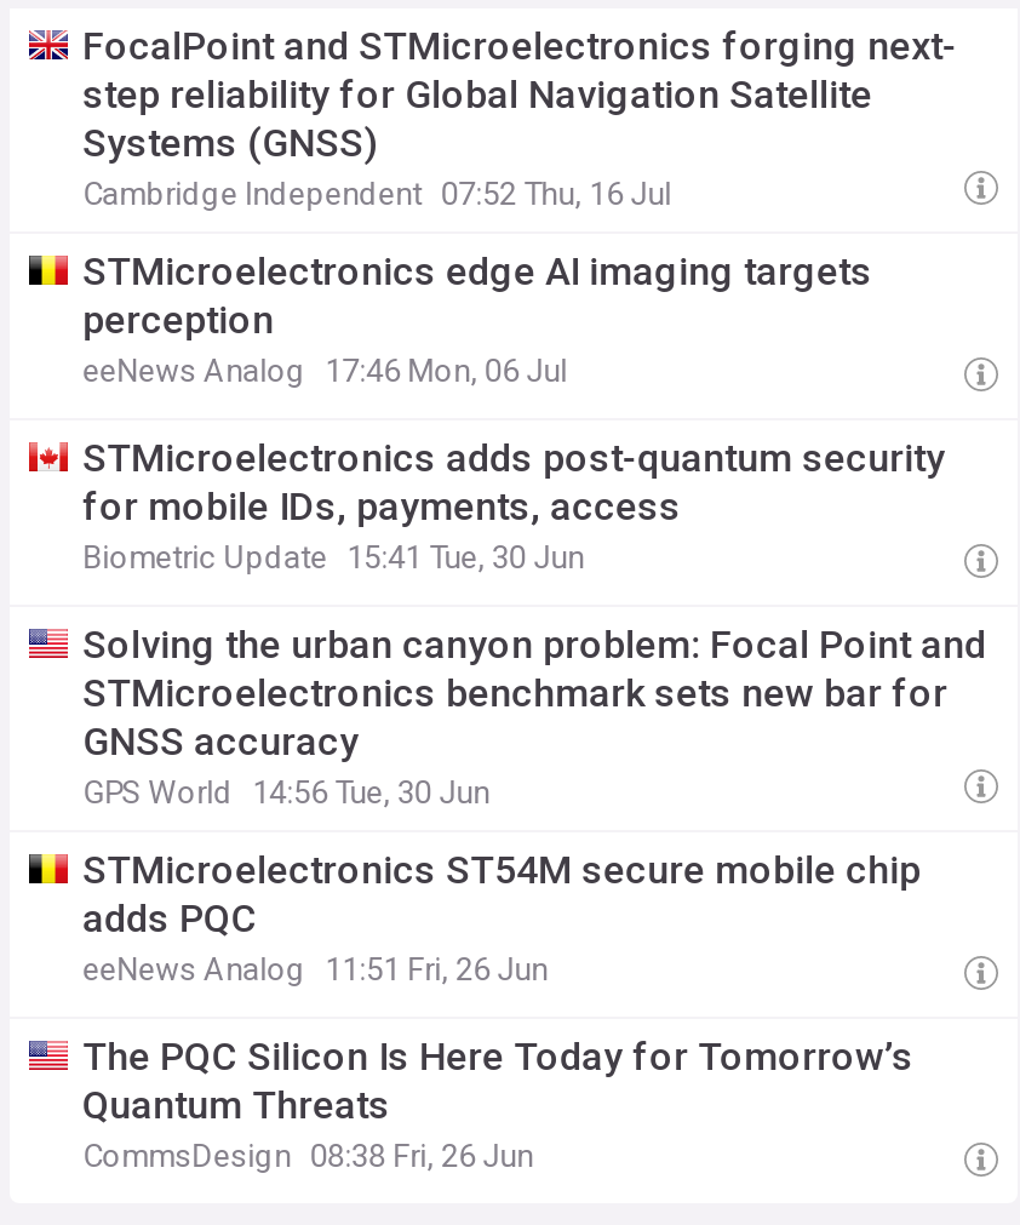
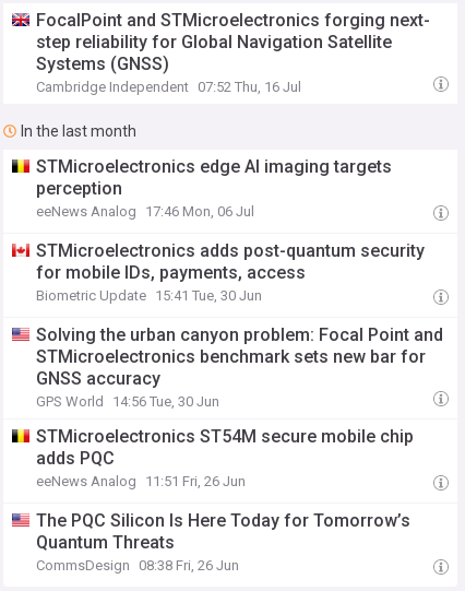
+ In the last month
